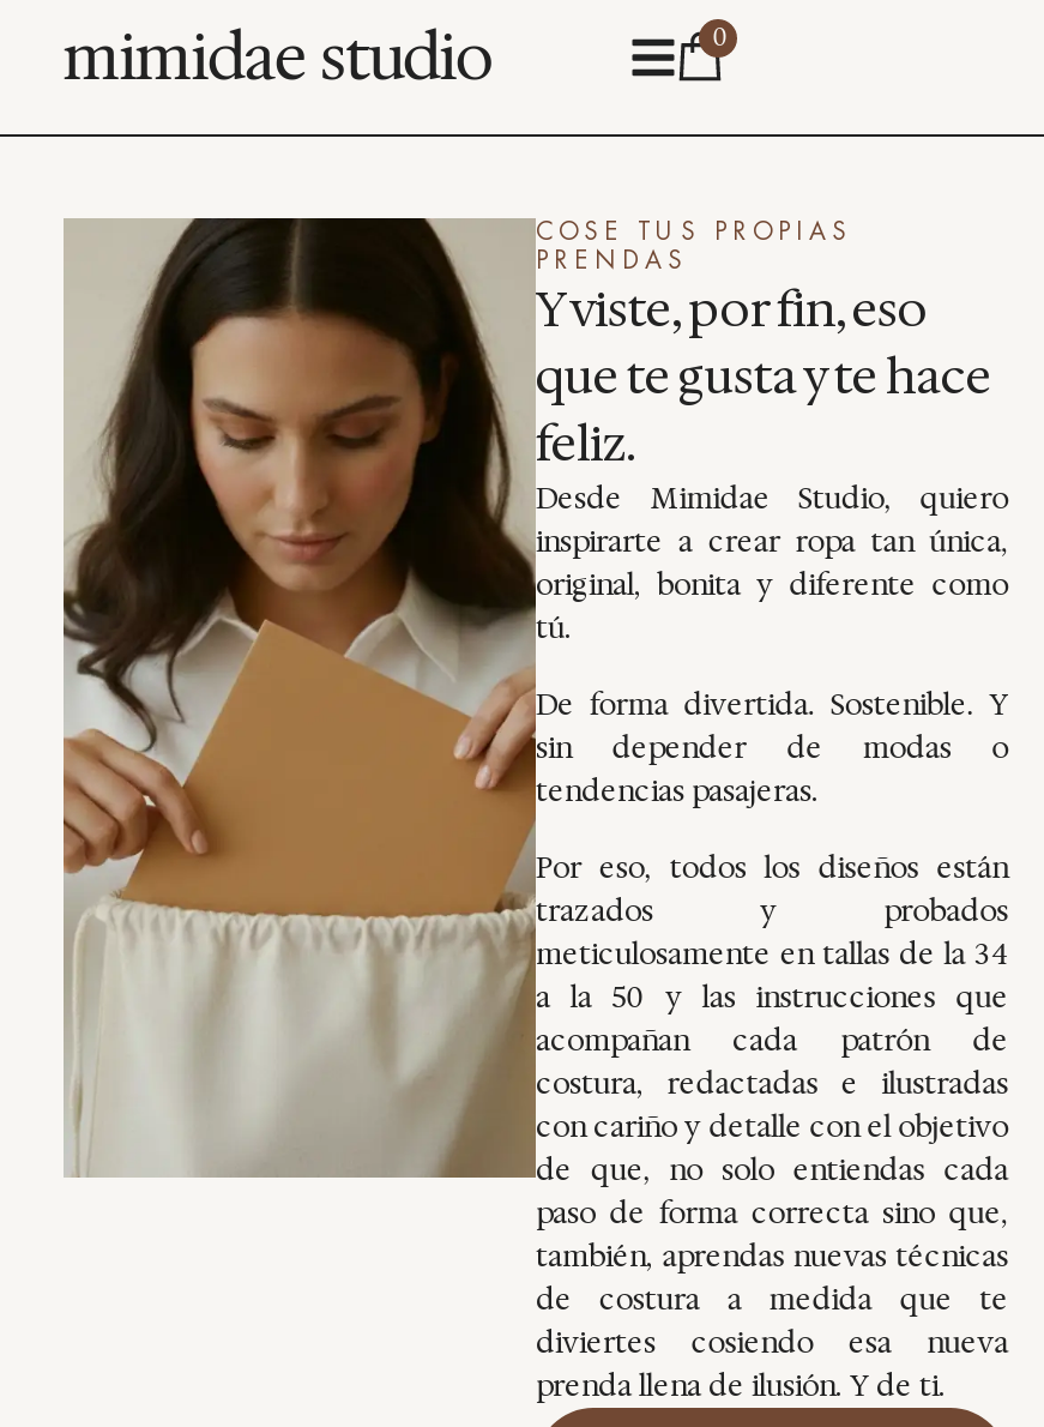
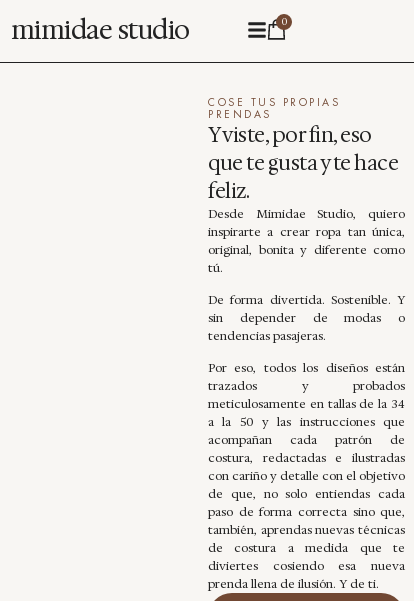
- [image]
